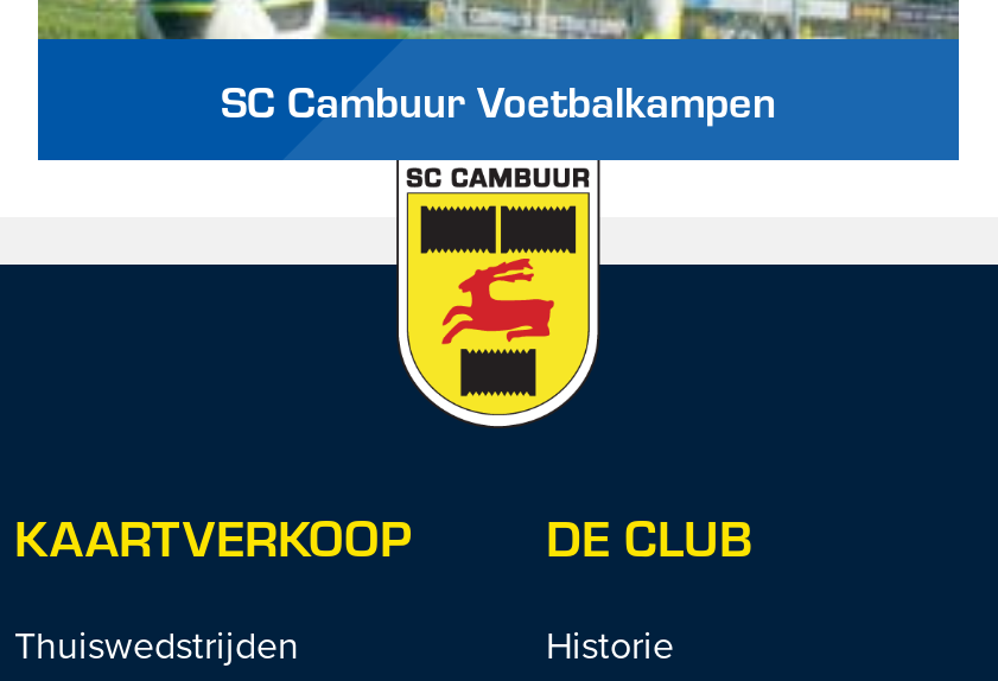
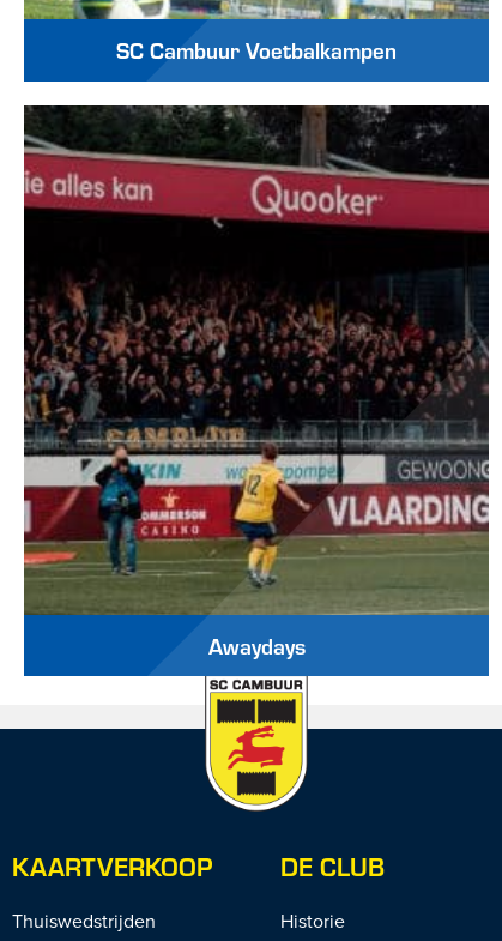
+ [image]
+ Awaydays
